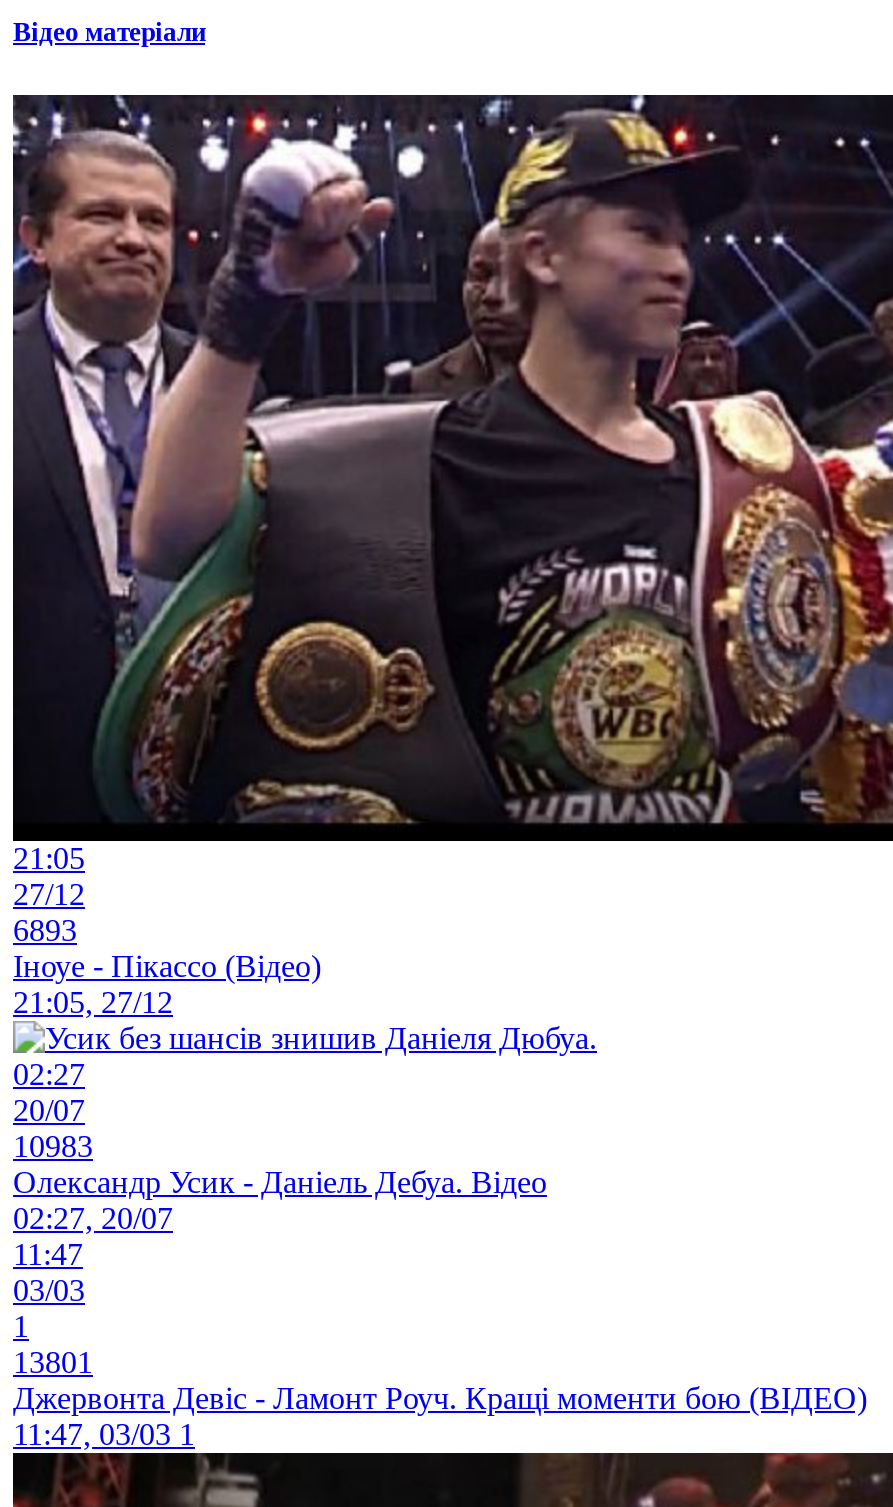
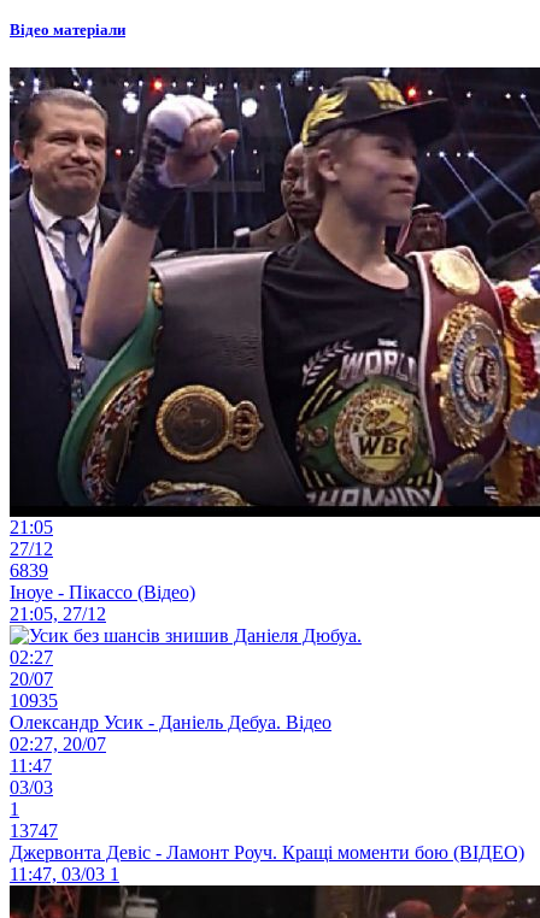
- 6893
+ 6839

- 10983
+ 10935

- 13801
+ 13747
